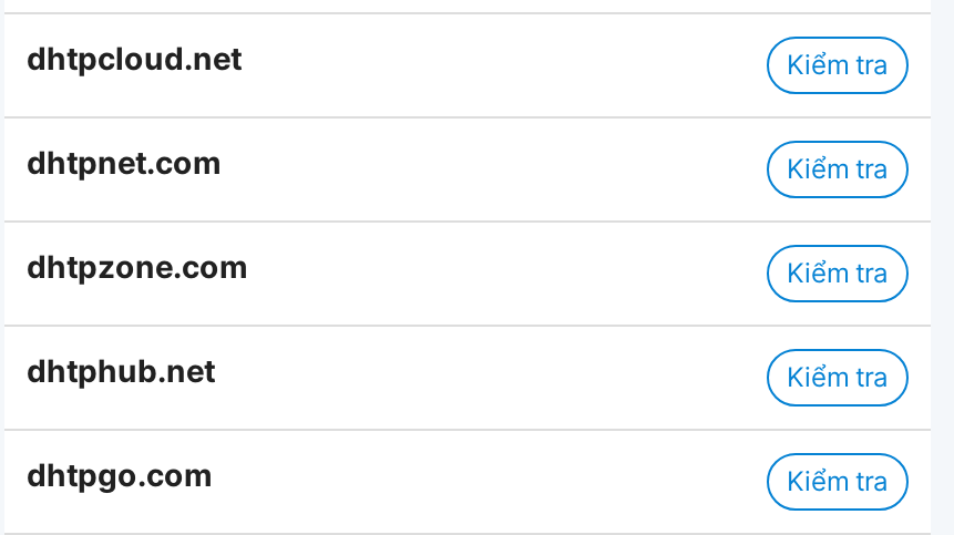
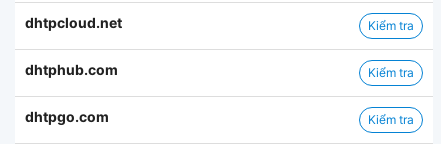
- dhtpnet.com
- Kiểm tra
- dhtpzone.com
- Kiểm tra
- dhtphub.net
+ dhtphub.com
